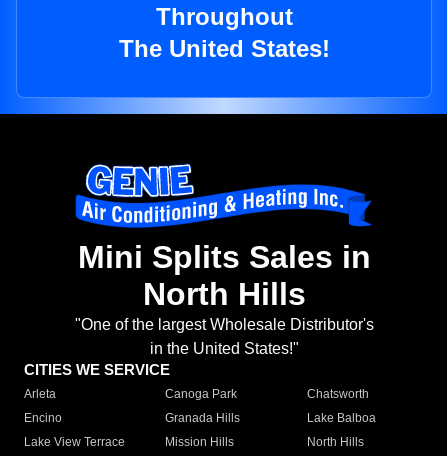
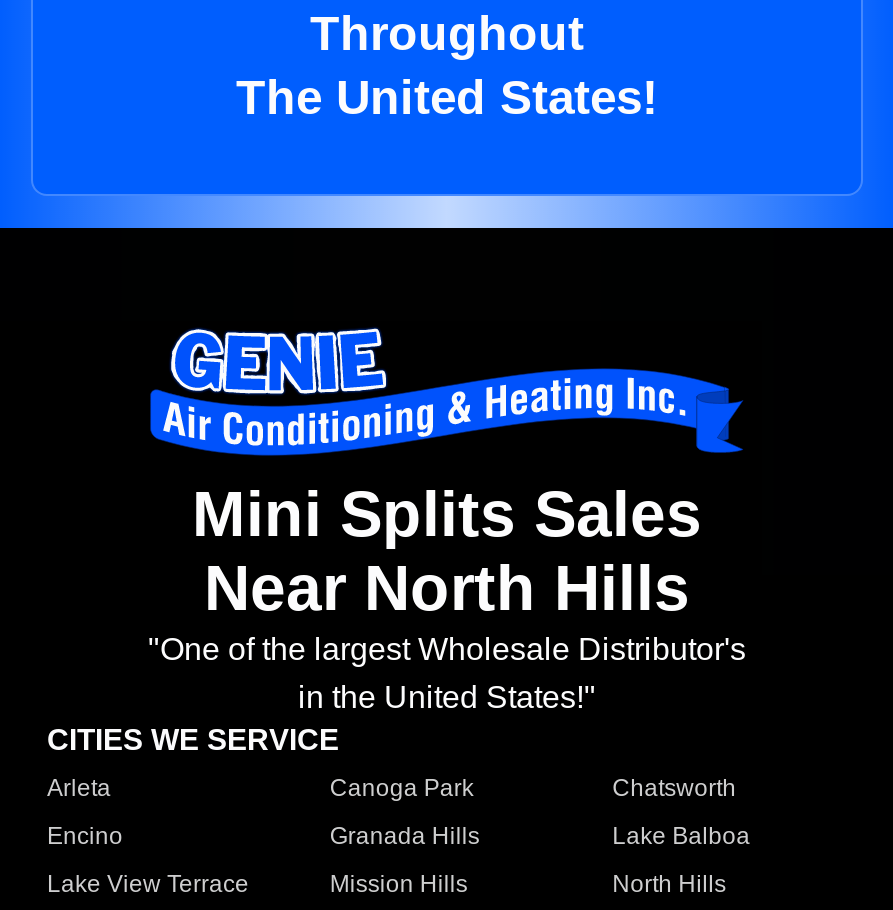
- Mini Splits Sales in
- North Hills
+ Mini Splits Sales
+ Near North Hills
